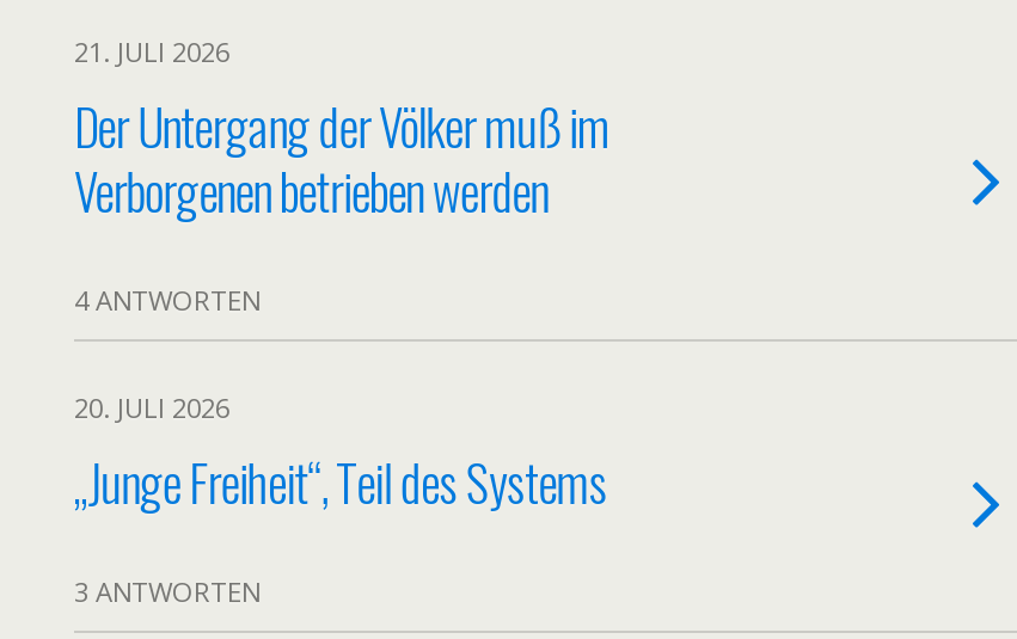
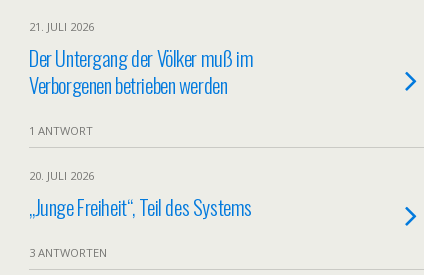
- 4 ANTWORTEN
+ 1 ANTWORT
